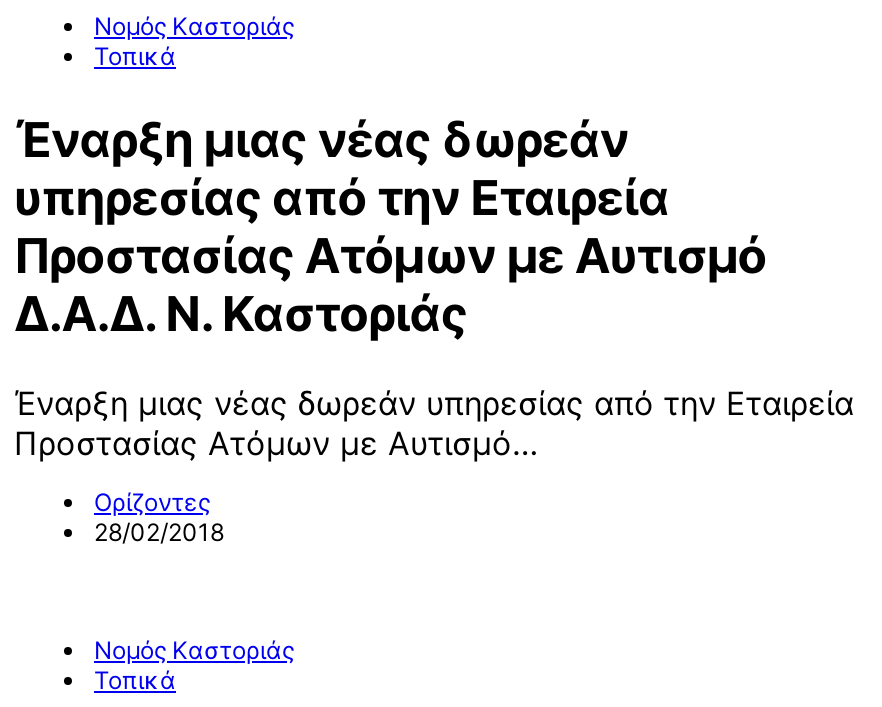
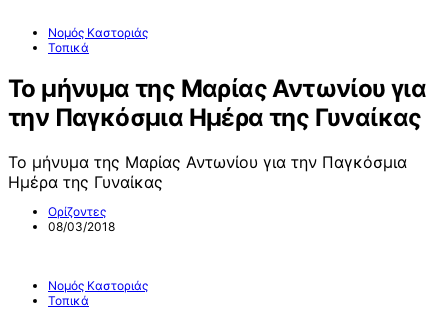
- Έναρξη μιας νέας δωρεάν
- υπηρεσίας από την Εταιρεία
- Προστασίας Ατόμων με Αυτισμό
- Δ.Α.Δ. Ν. Καστοριάς
+ Το μήνυμα της Μαρίας Αντωνίου για
+ την Παγκόσμια Ημέρα της Γυναίκας

- Έναρξη μιας νέας δωρεάν υπηρεσίας από την Εταιρεία
- Προστασίας Ατόμων με Αυτισμό…
+ Το μήνυμα της Μαρίας Αντωνίου για την Παγκόσμια
+ Ημέρα της Γυναίκας

- 28/02/2018
+ 08/03/2018
